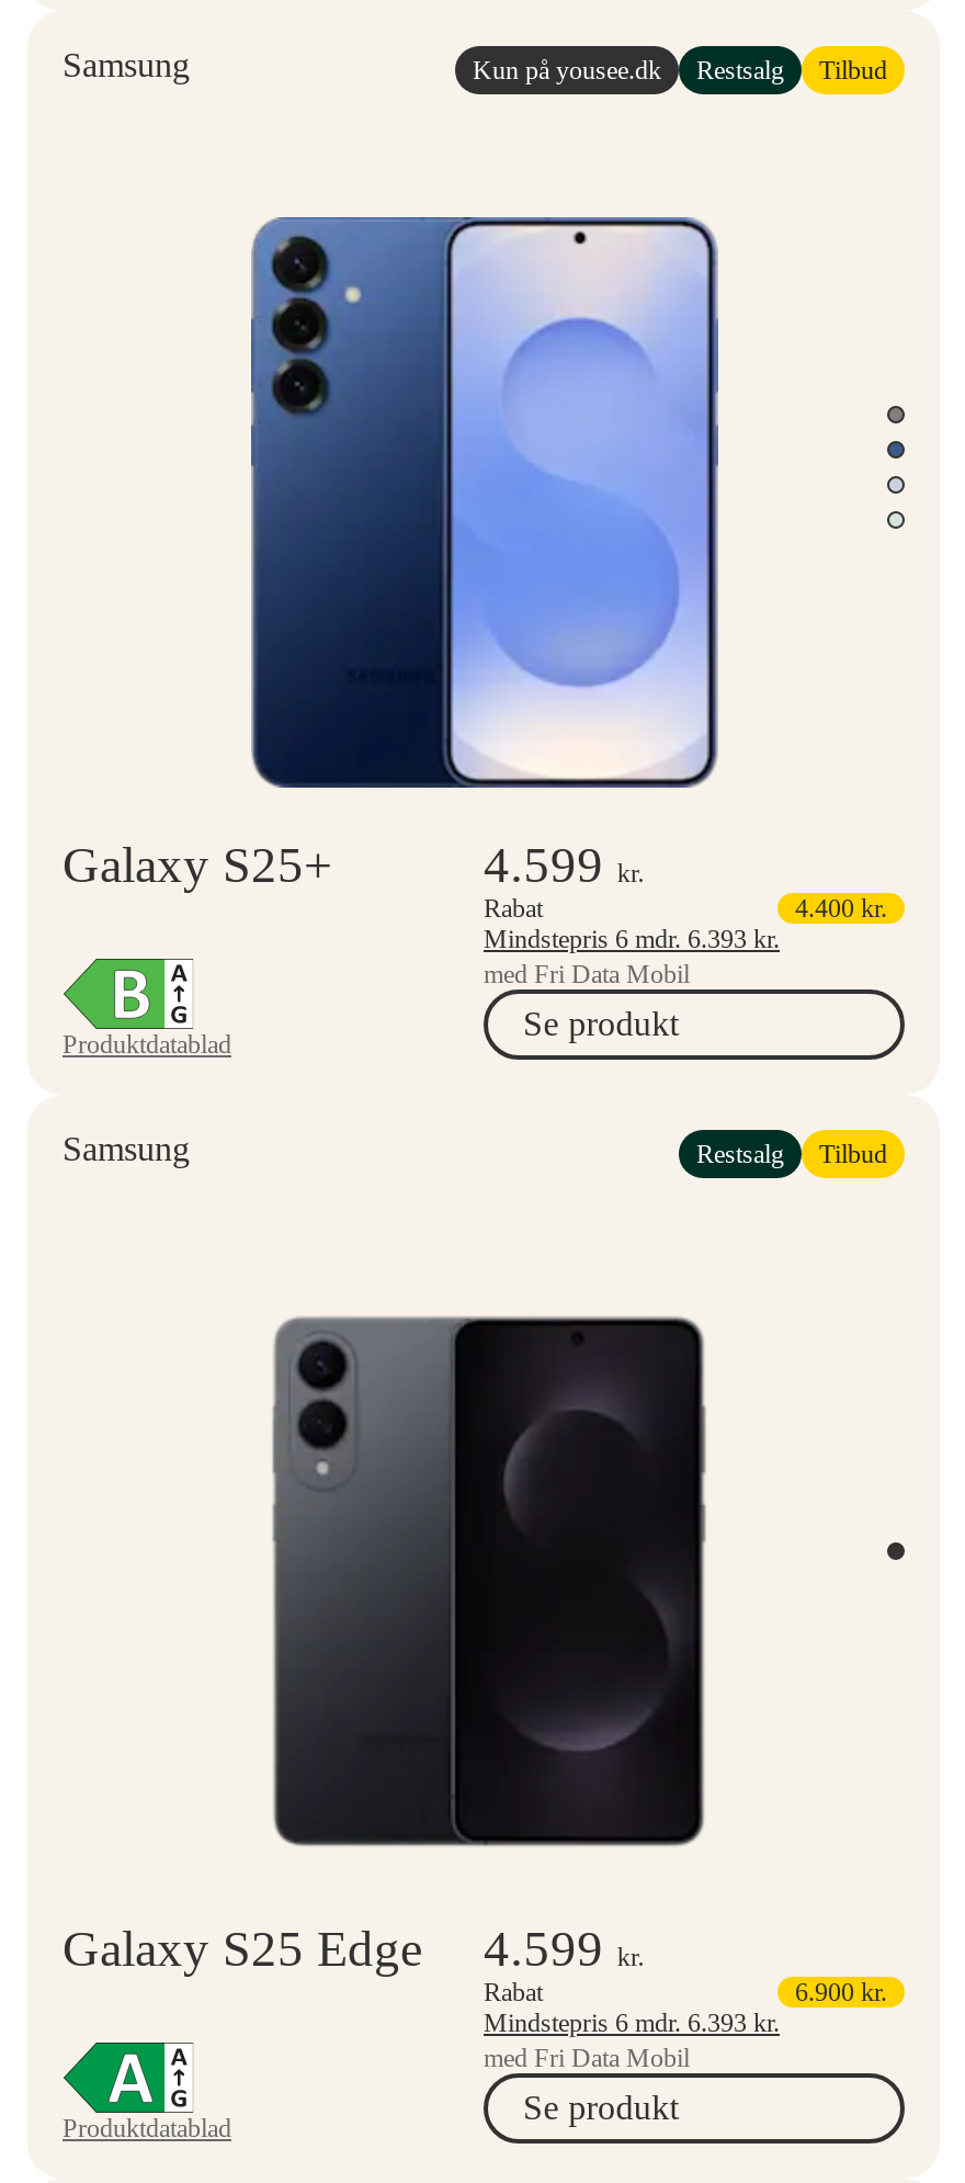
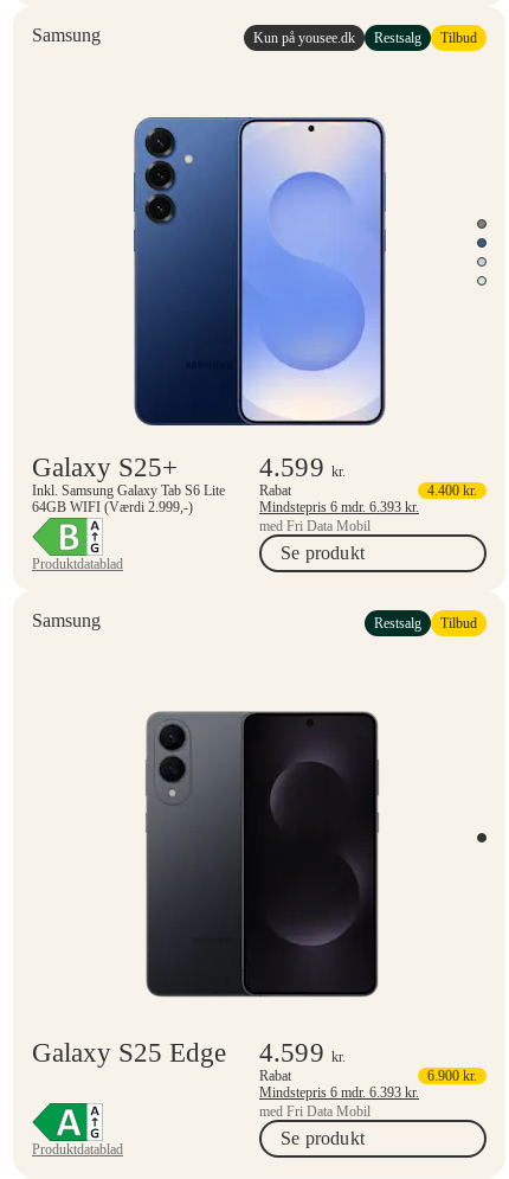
+ Inkl. Samsung Galaxy Tab S6 Lite
+ 64GB WIFI (Værdi 2.999,-)
